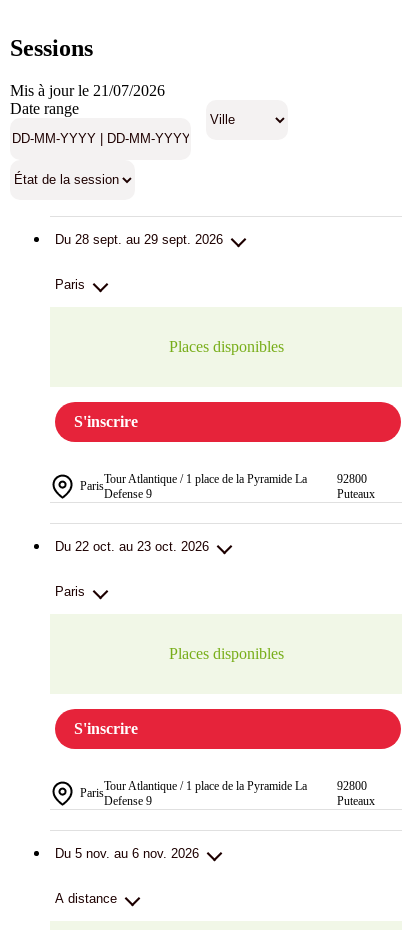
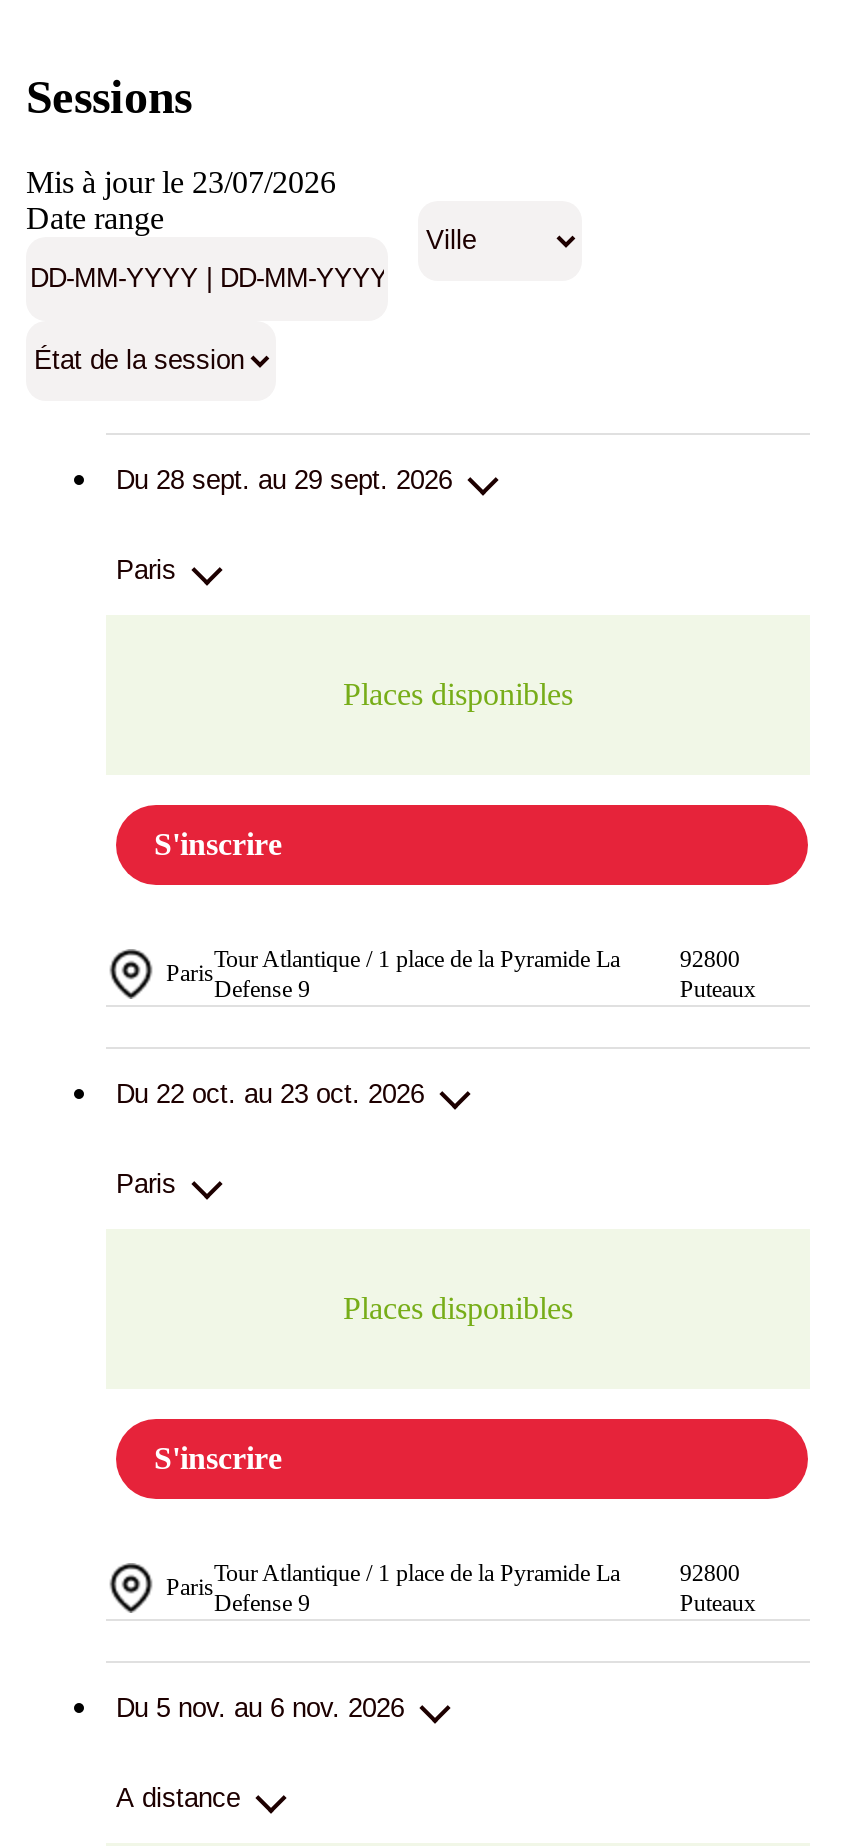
- Mis à jour le 21/07/2026
+ Mis à jour le 23/07/2026
